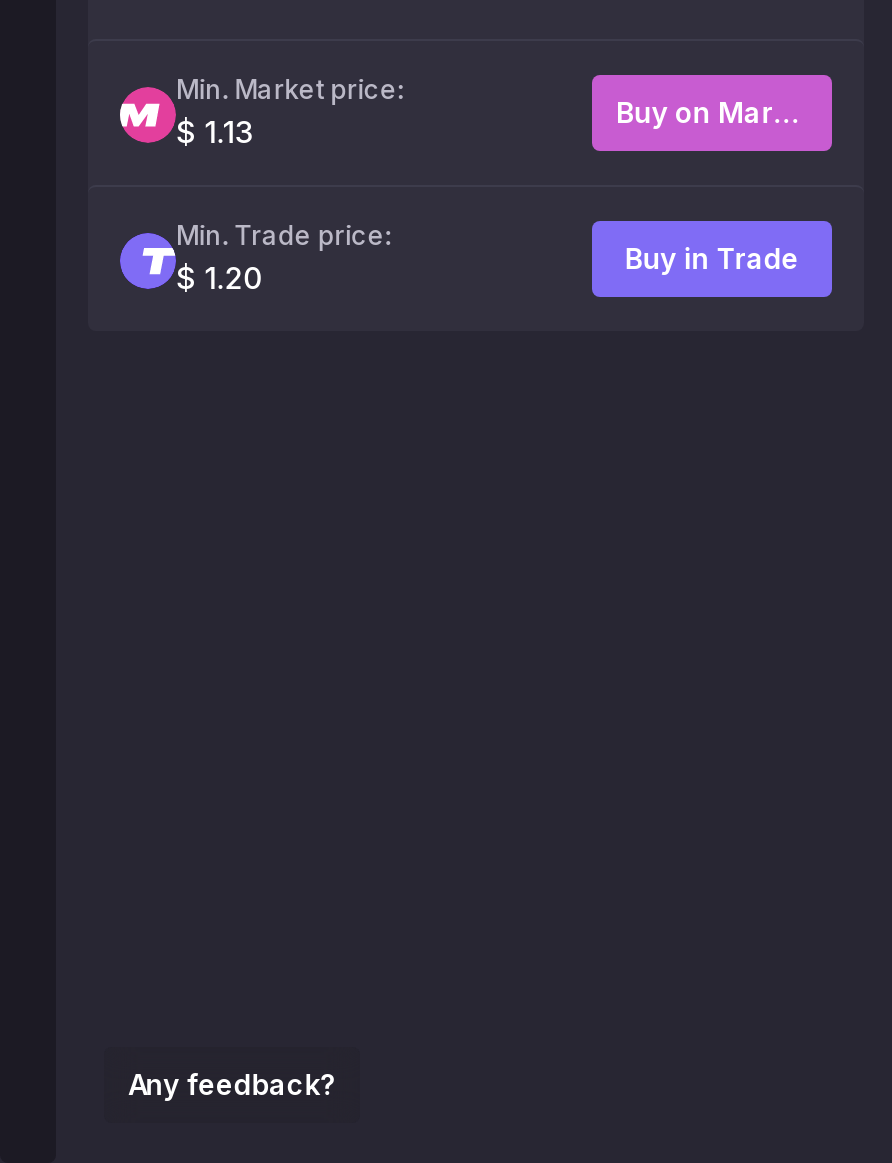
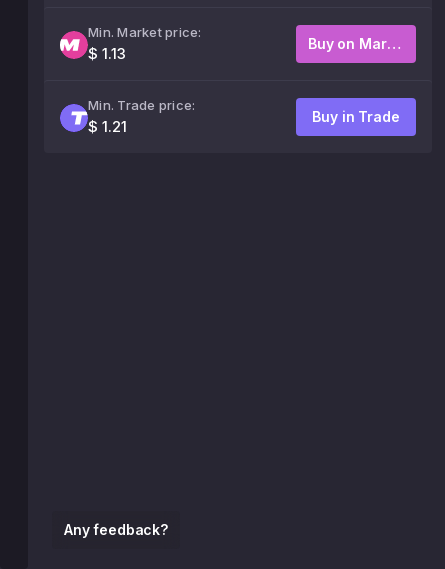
- $ 1.20
+ $ 1.21
